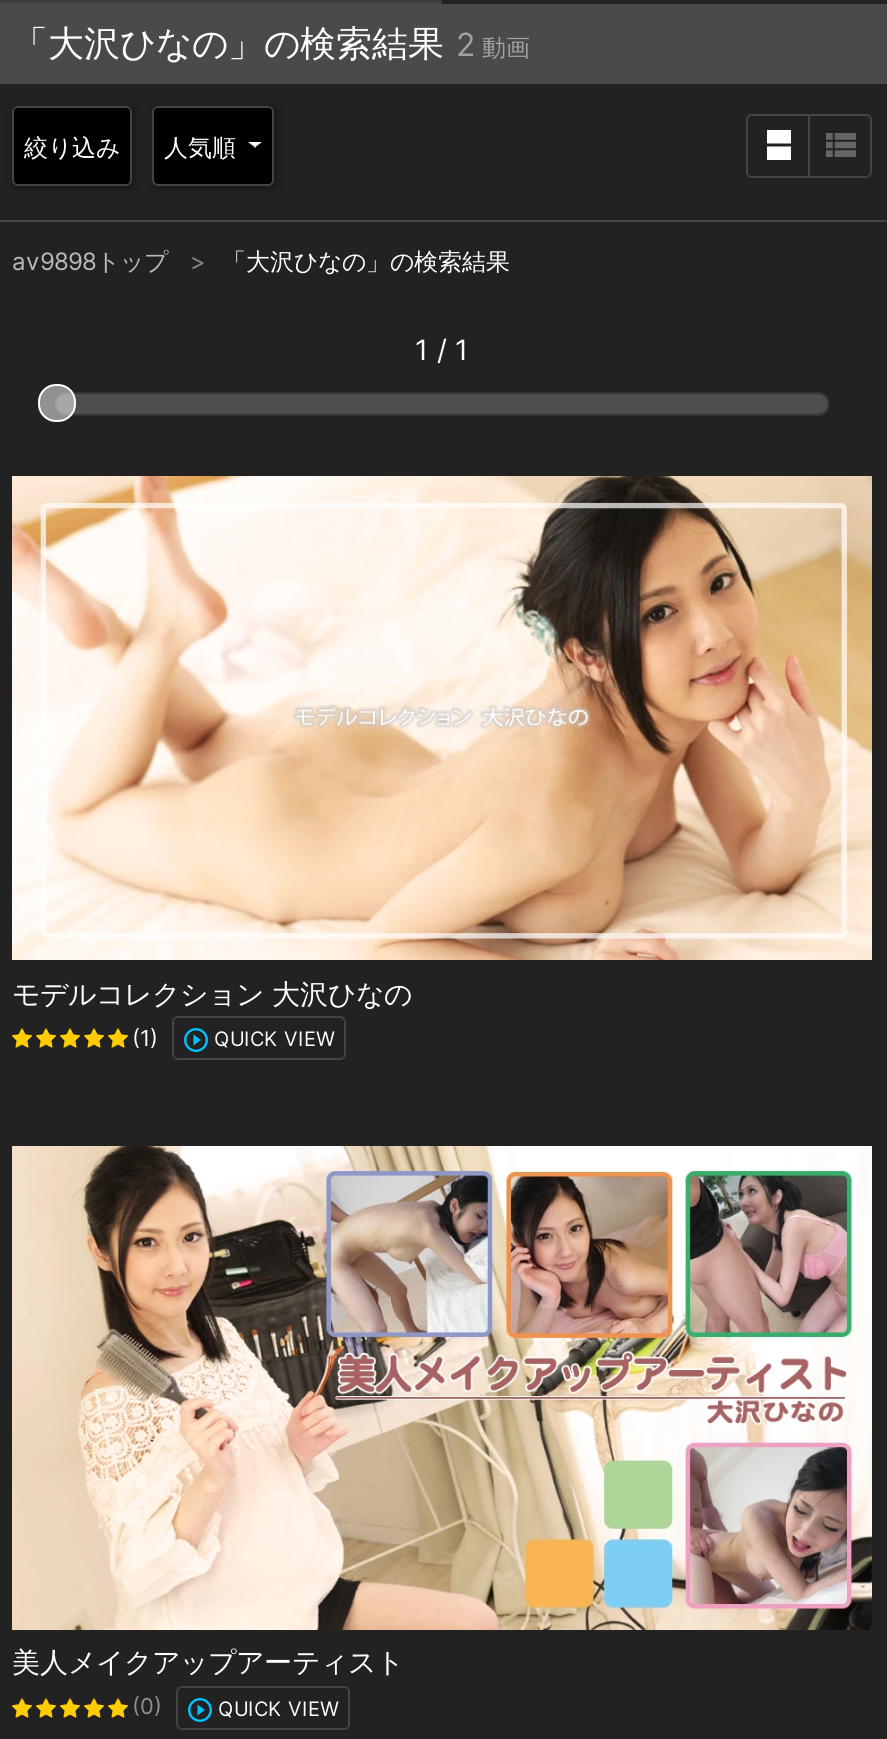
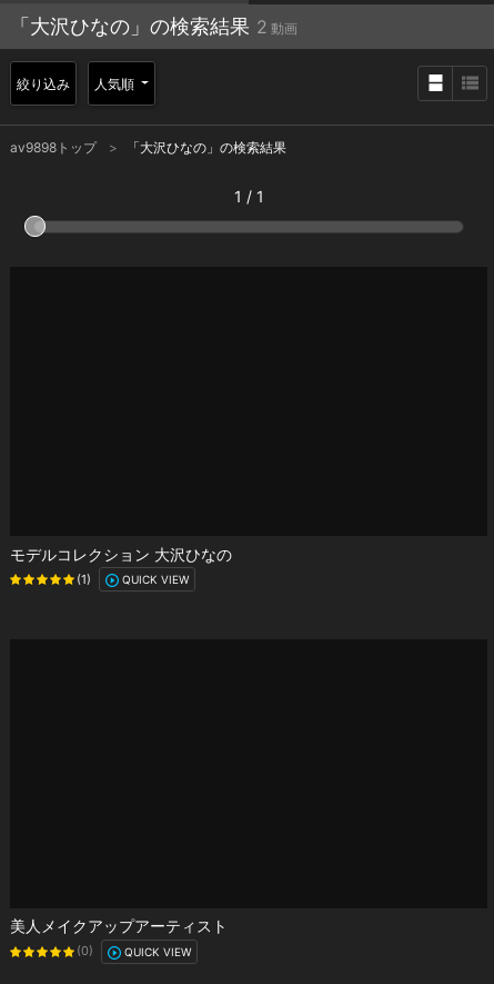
- [image]

- [image]
